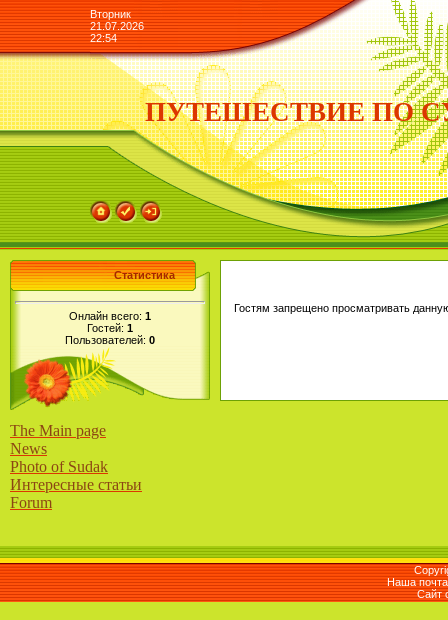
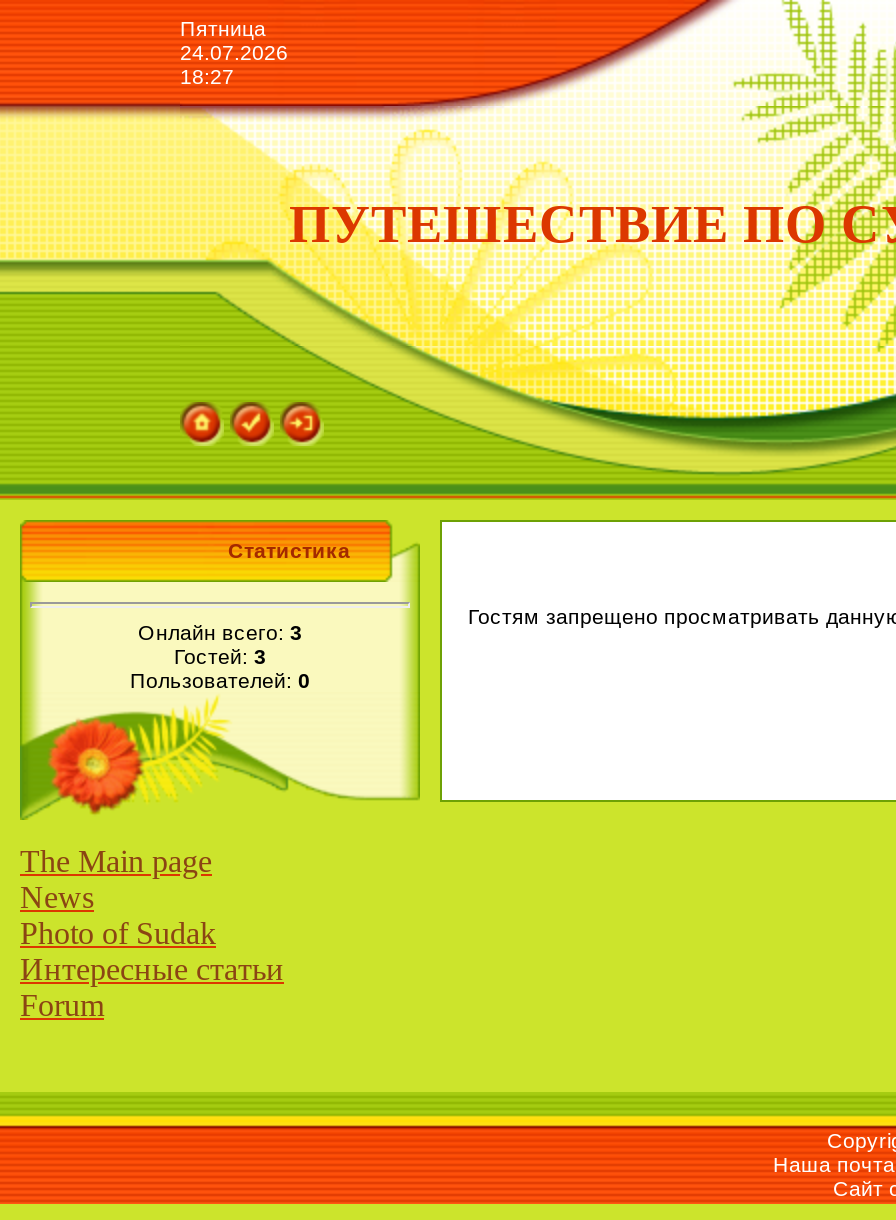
- Вторник
- 21.07.2026
- 22:54
+ Пятница
+ 24.07.2026
+ 18:27

- Онлайн всего: 1
+ Онлайн всего: 3

- Гостей: 1
+ Гостей: 3
